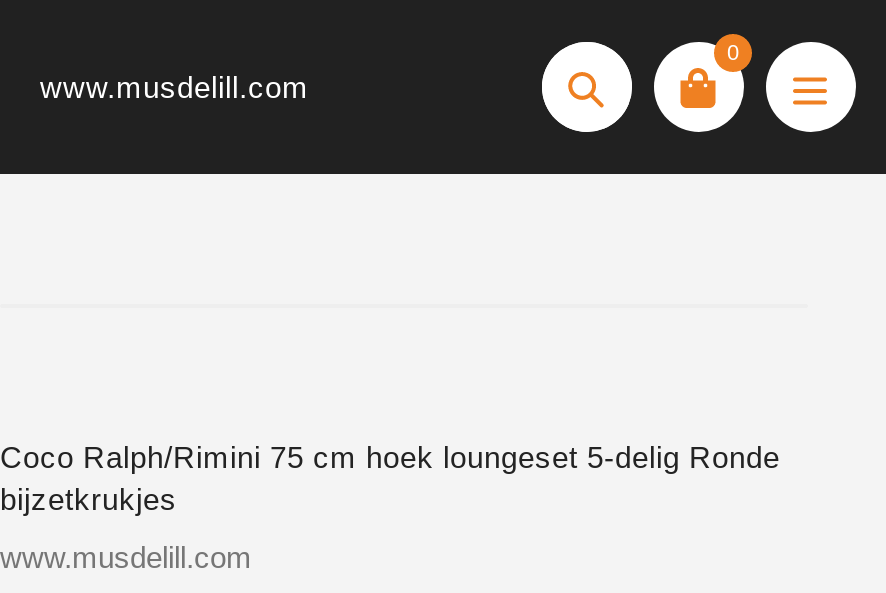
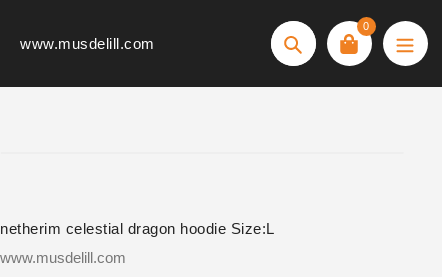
- Coco Ralph/Rimini 75 cm hoek loungeset 5-delig Ronde
- bijzetkrukjes
+ netherim celestial dragon hoodie Size:L
